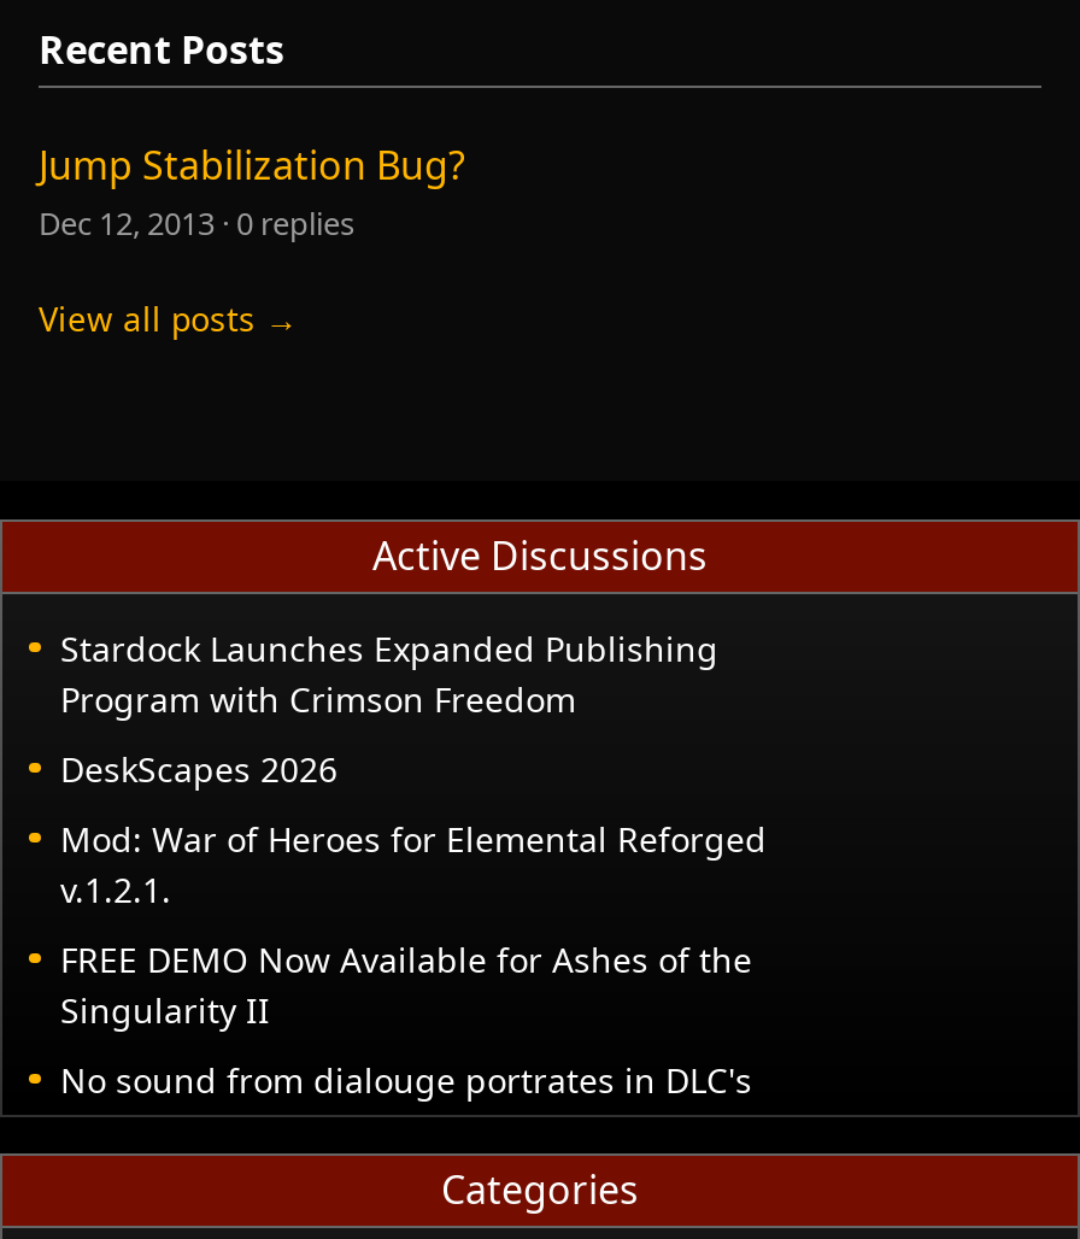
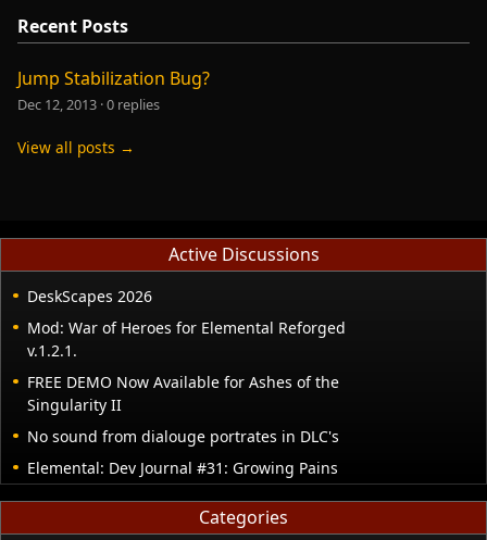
- Stardock Launches Expanded Publishing
- Program with Crimson Freedom

moved up: DeskScapes 2026 | Mod: War of Heroes for Elemental Reforged | v.1.2.1. | FREE DEMO Now Available for Ashes of the | Singularity II | No sound from dialouge portrates in DLC's

+ Elemental: Dev Journal #31: Growing Pains
